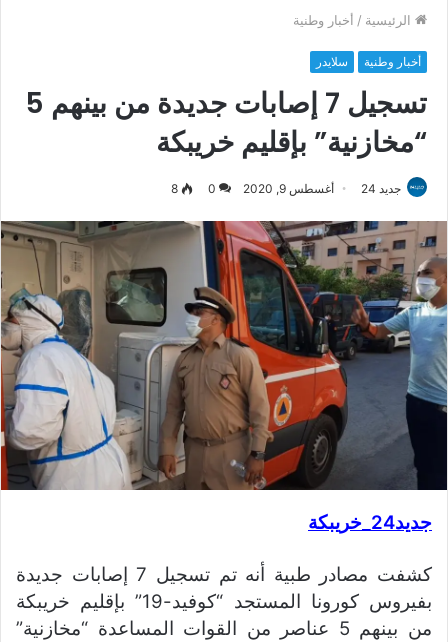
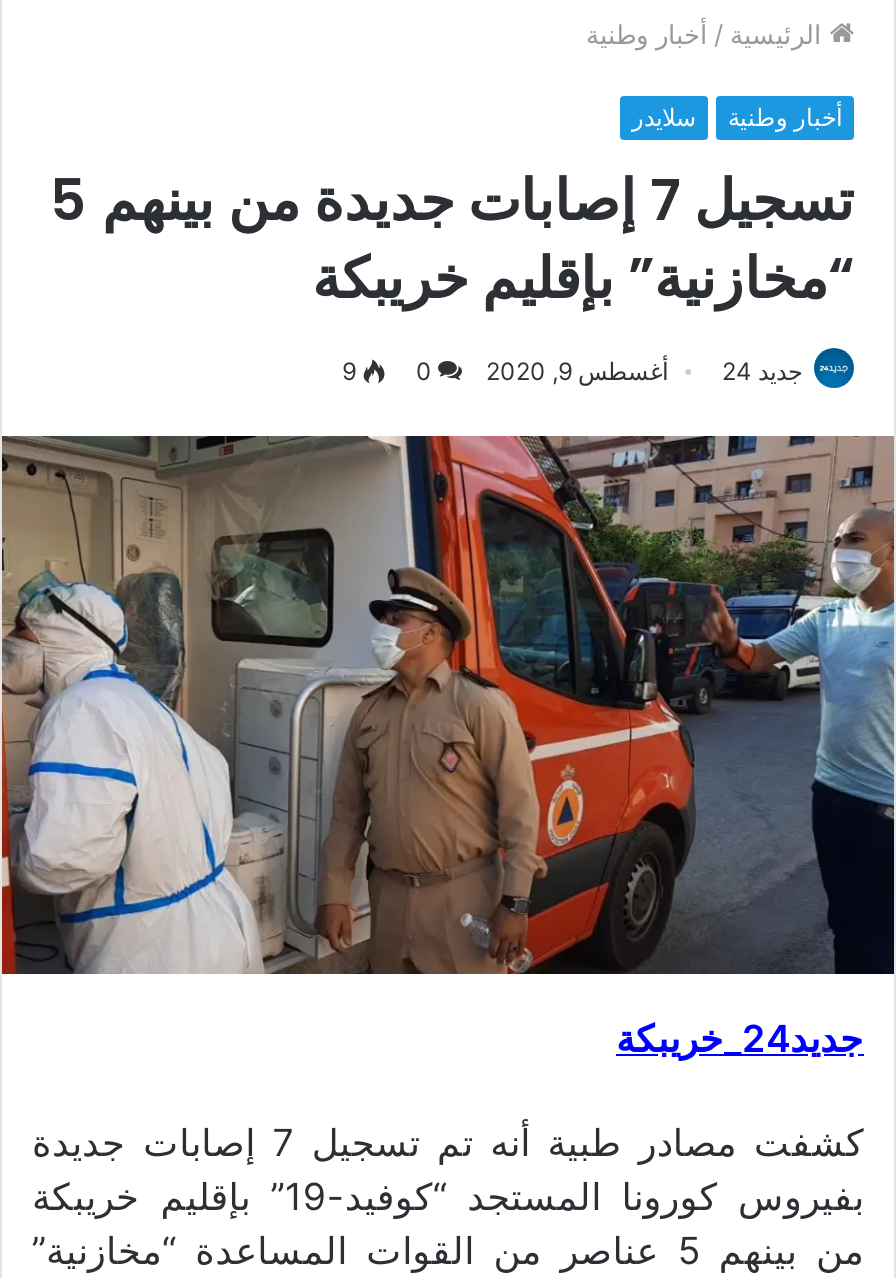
- 8 0
+ 9 0
